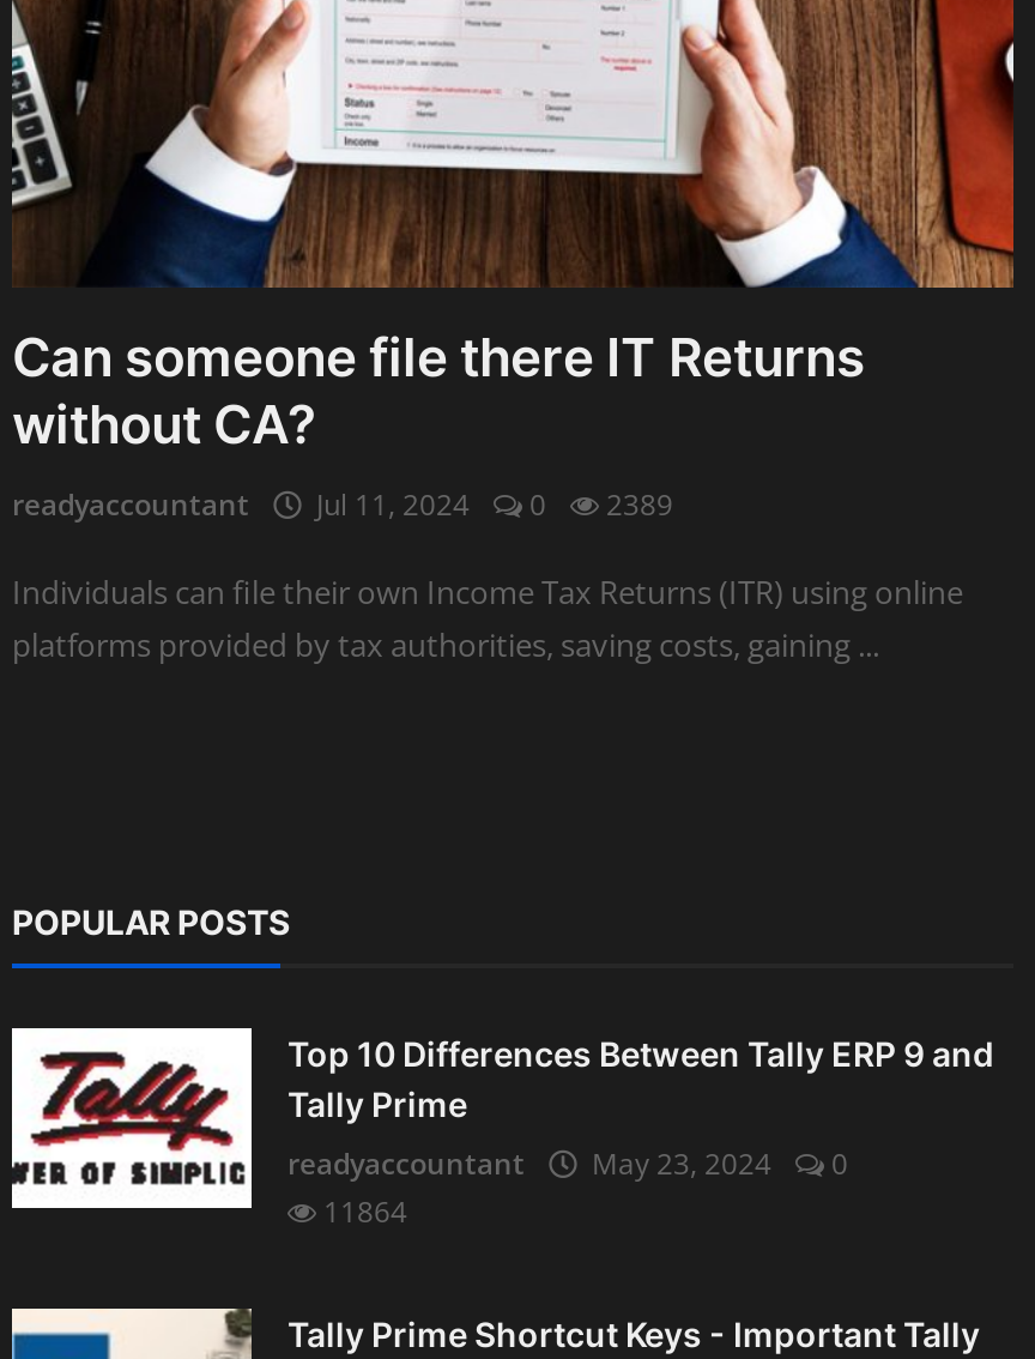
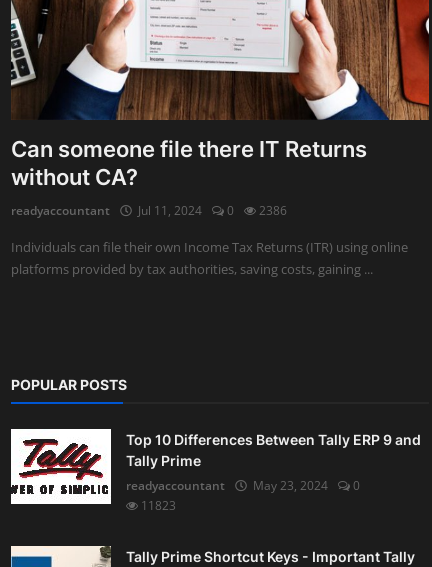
- readyaccountant Jul 11, 2024 0 2389
+ readyaccountant Jul 11, 2024 0 2386

- 11864
+ 11823
